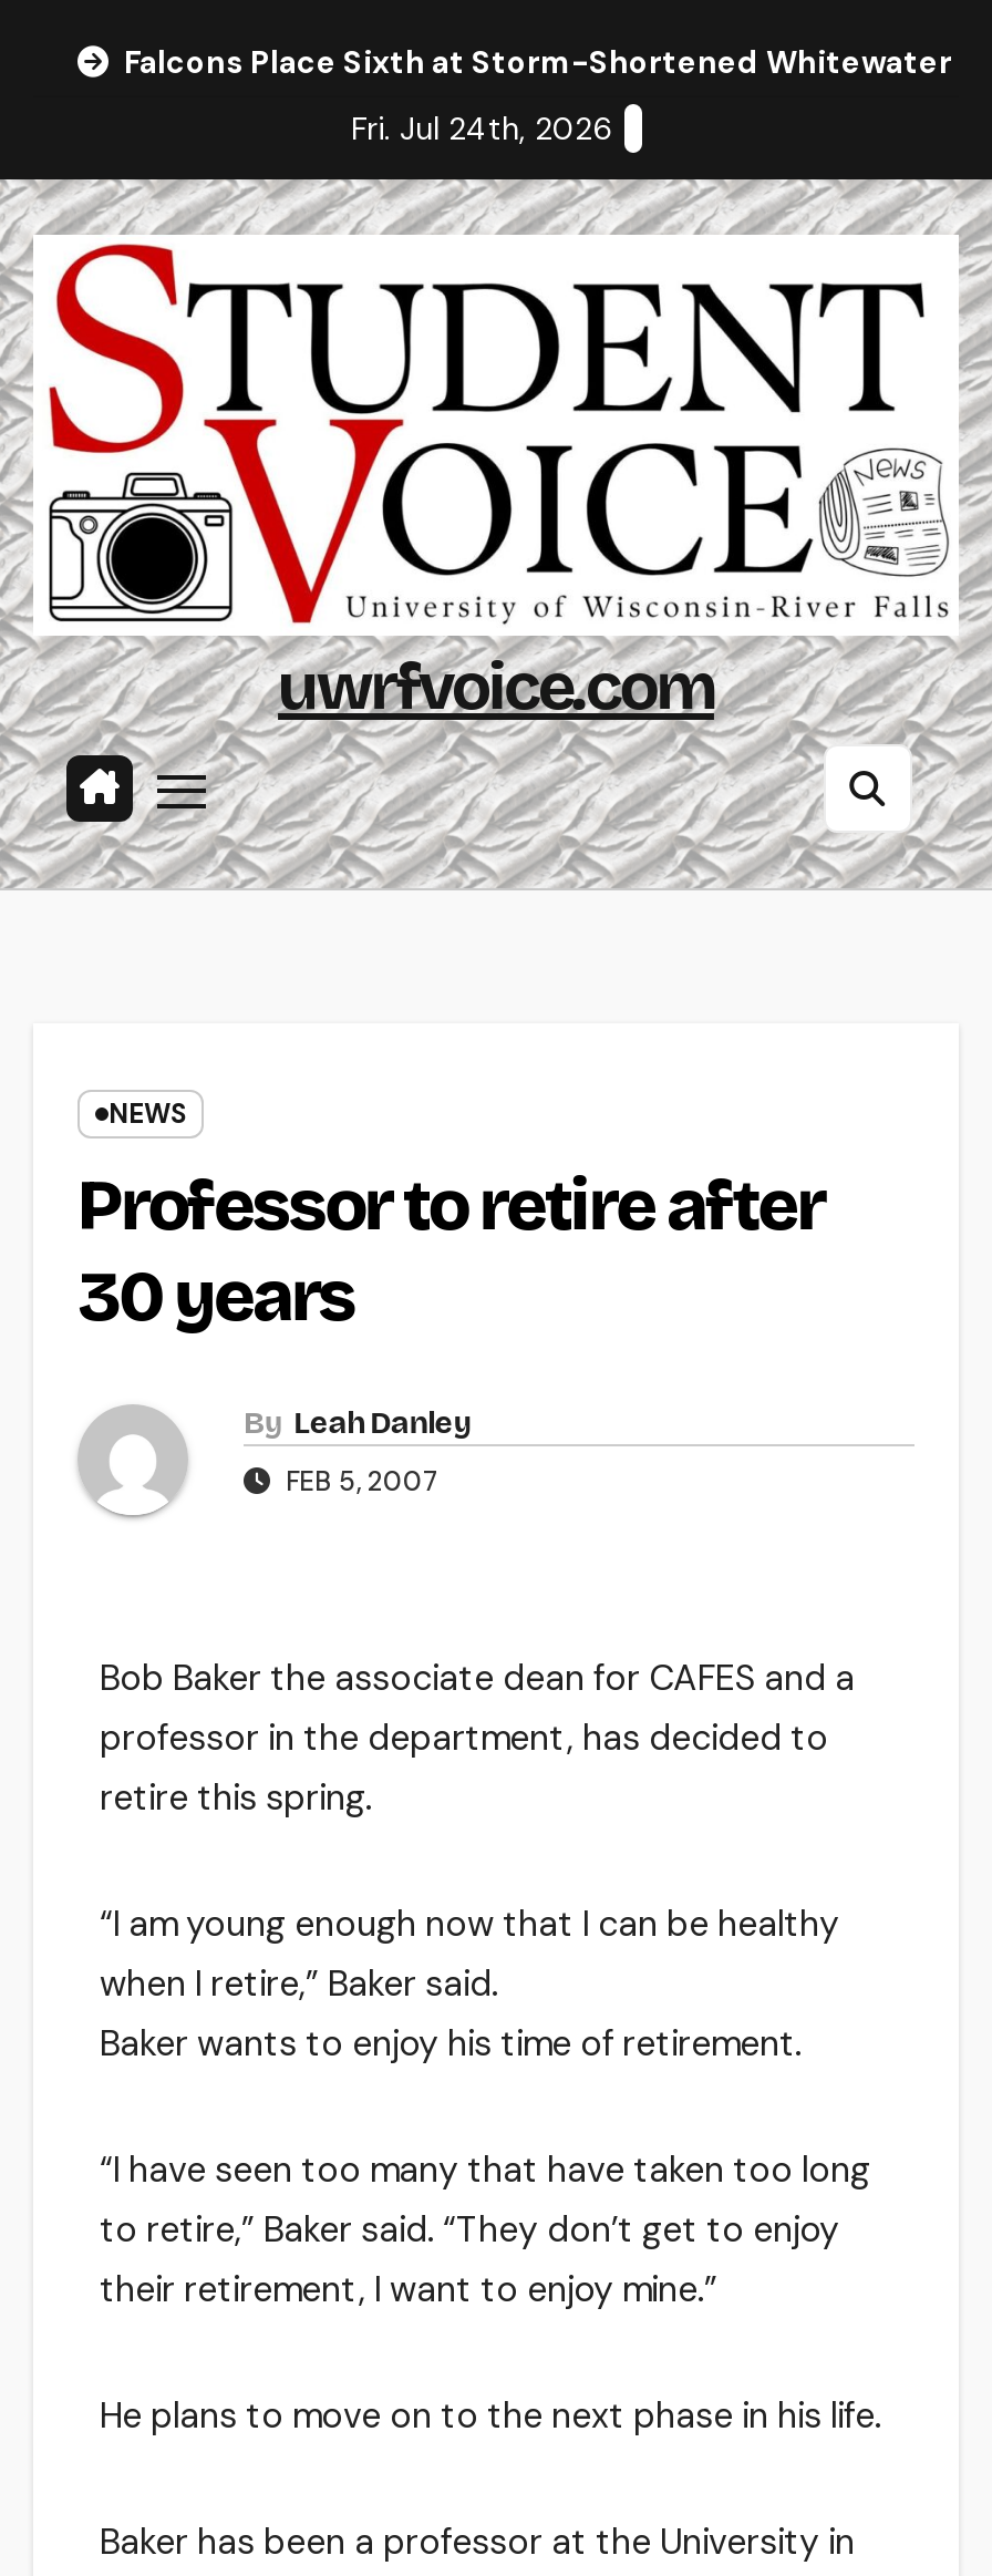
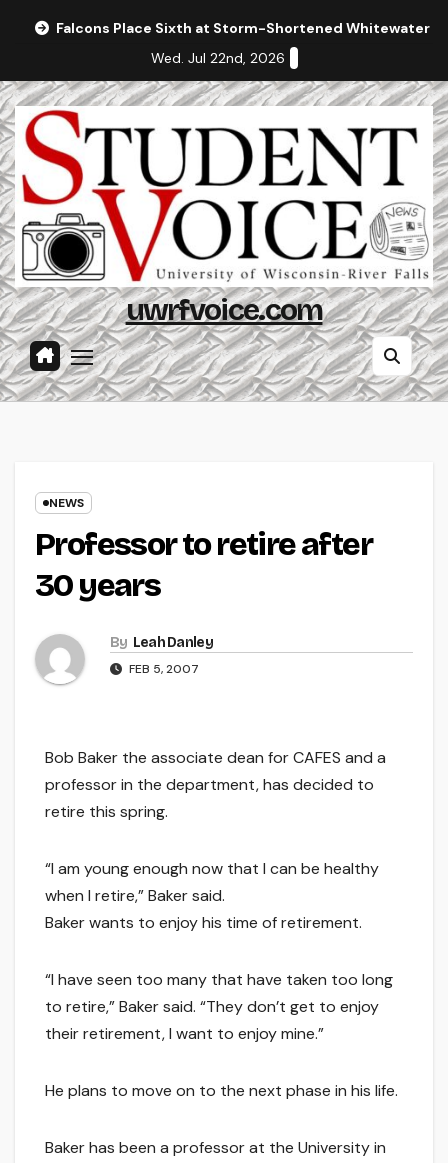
- Fri. Jul 24th, 2026
+ Wed. Jul 22nd, 2026
